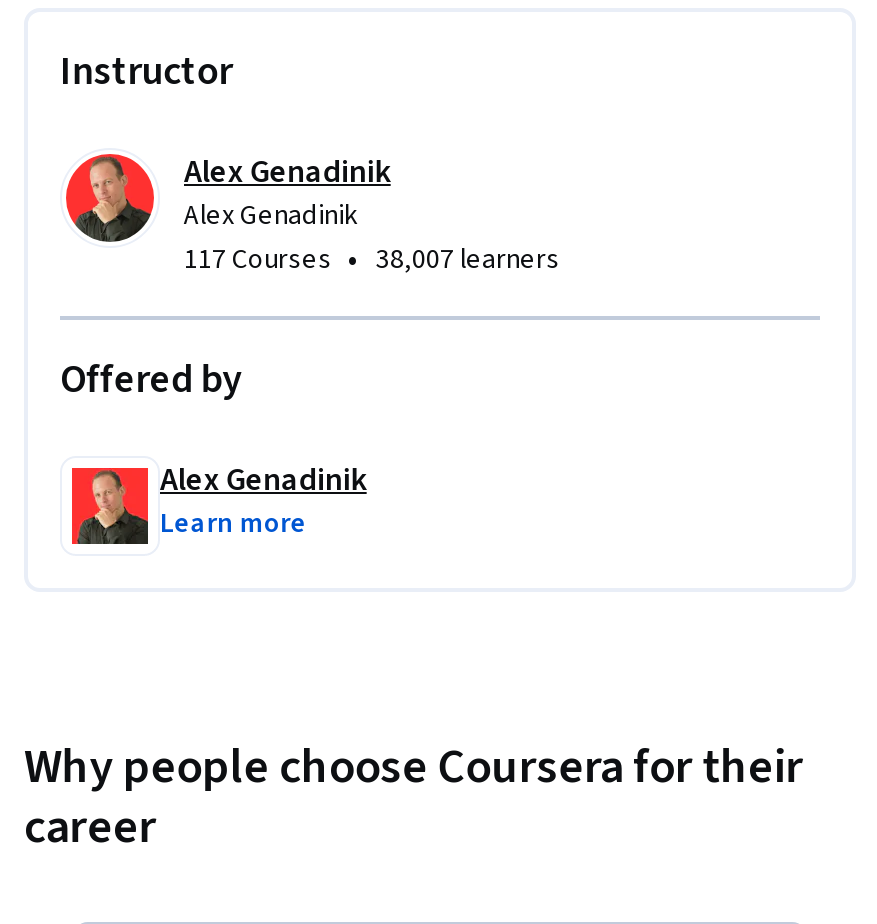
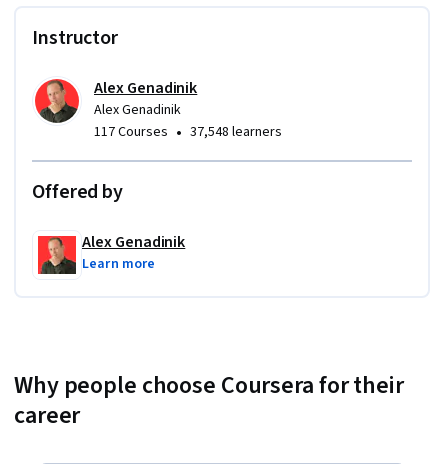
- 117 Courses • 38,007 learners
+ 117 Courses • 37,548 learners
